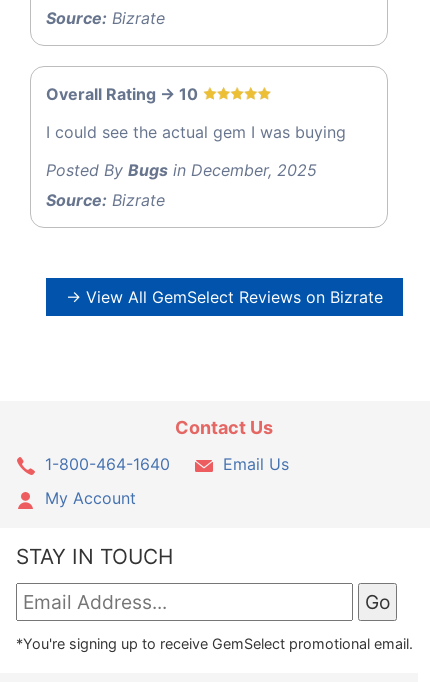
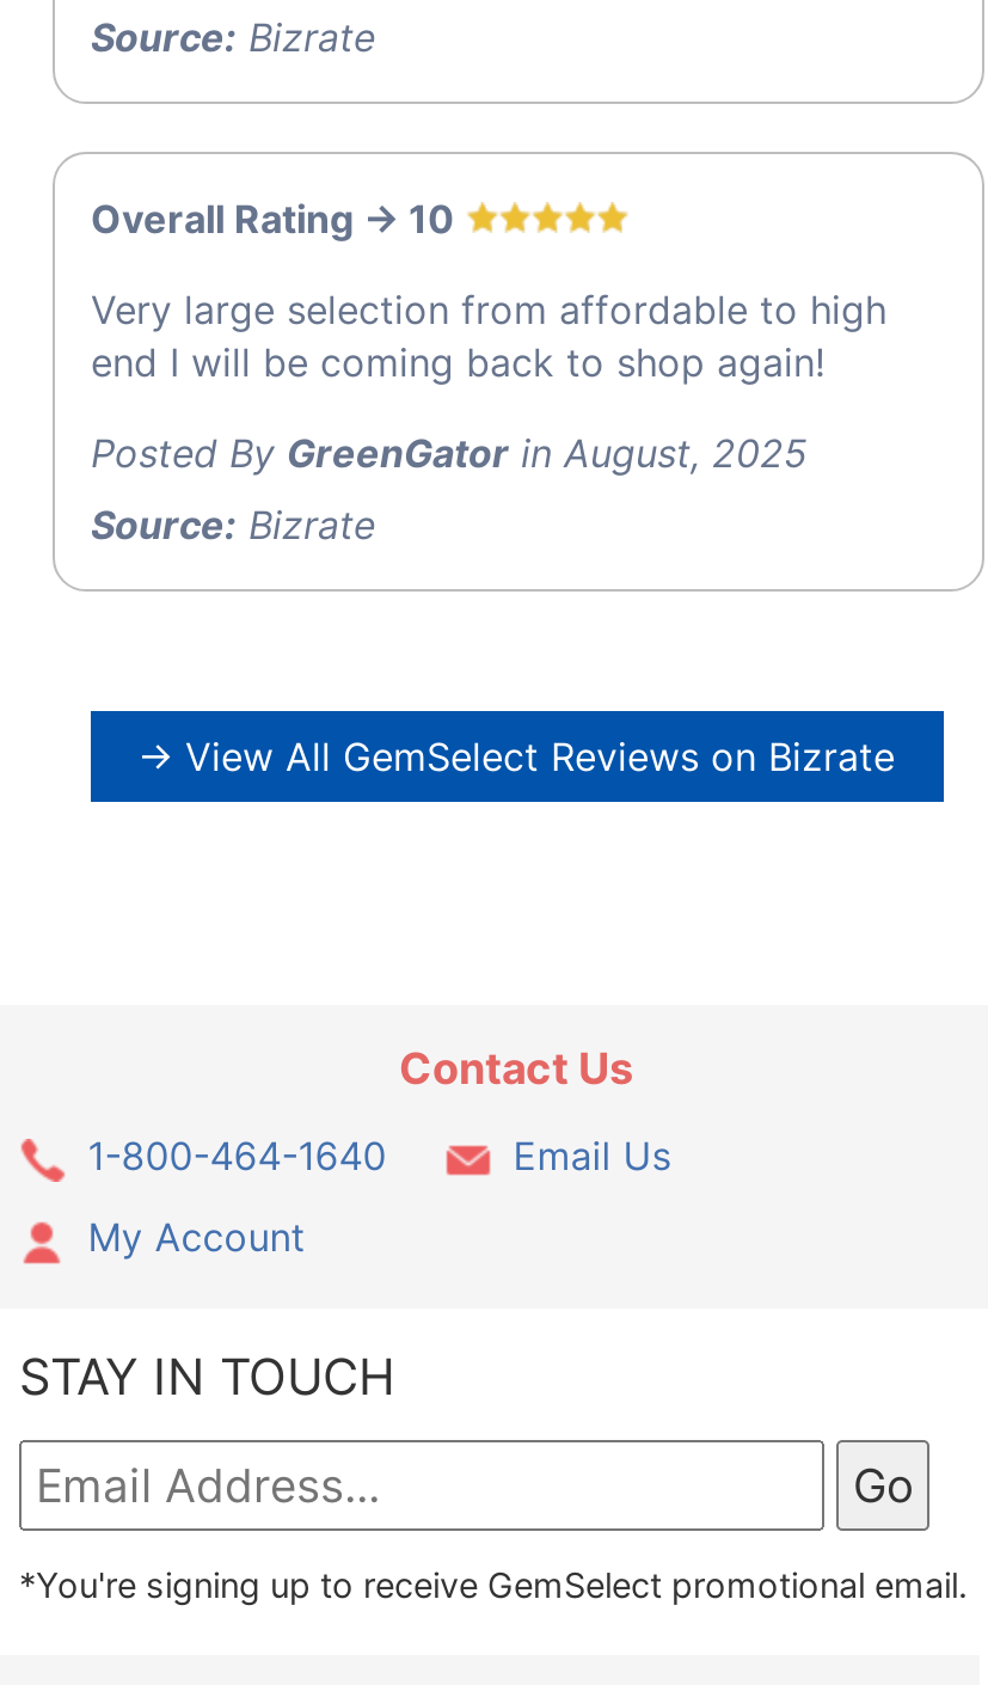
- I could see the actual gem I was buying
+ Very large selection from affordable to high
+ end I will be coming back to shop again!

- Posted By Bugs in December, 2025
+ Posted By GreenGator in August, 2025
